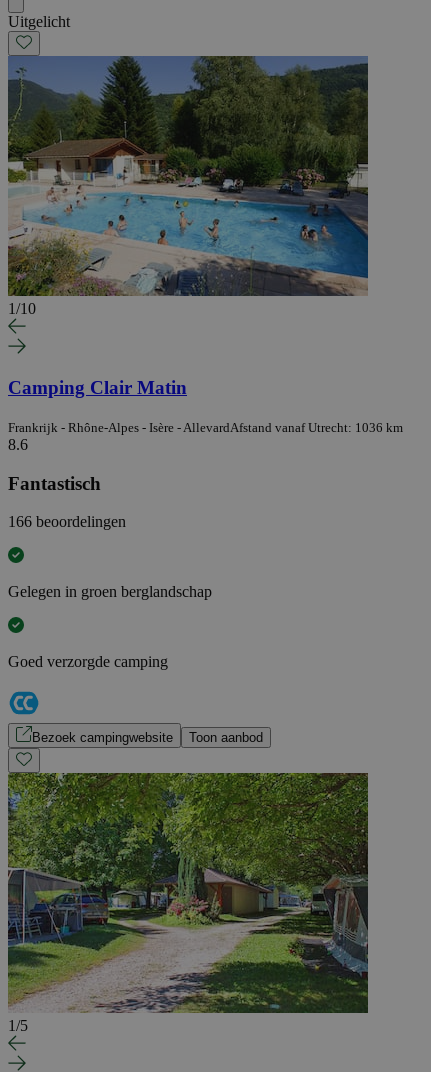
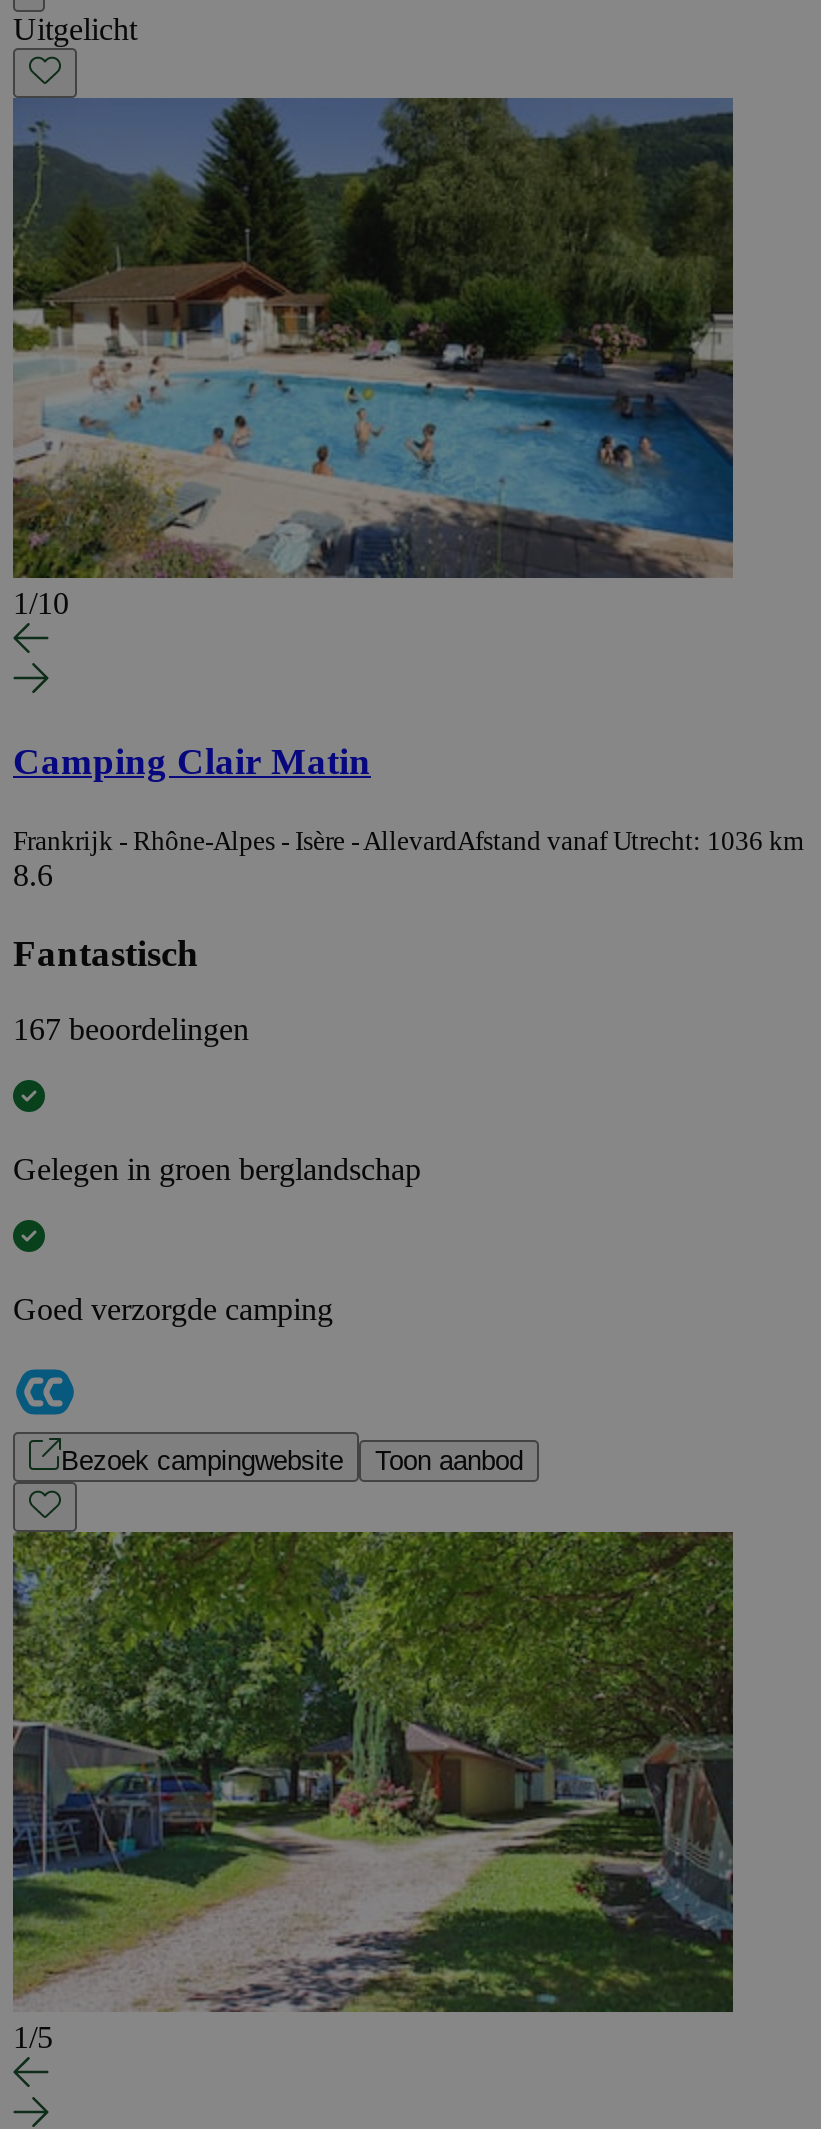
- 166 beoordelingen
+ 167 beoordelingen
